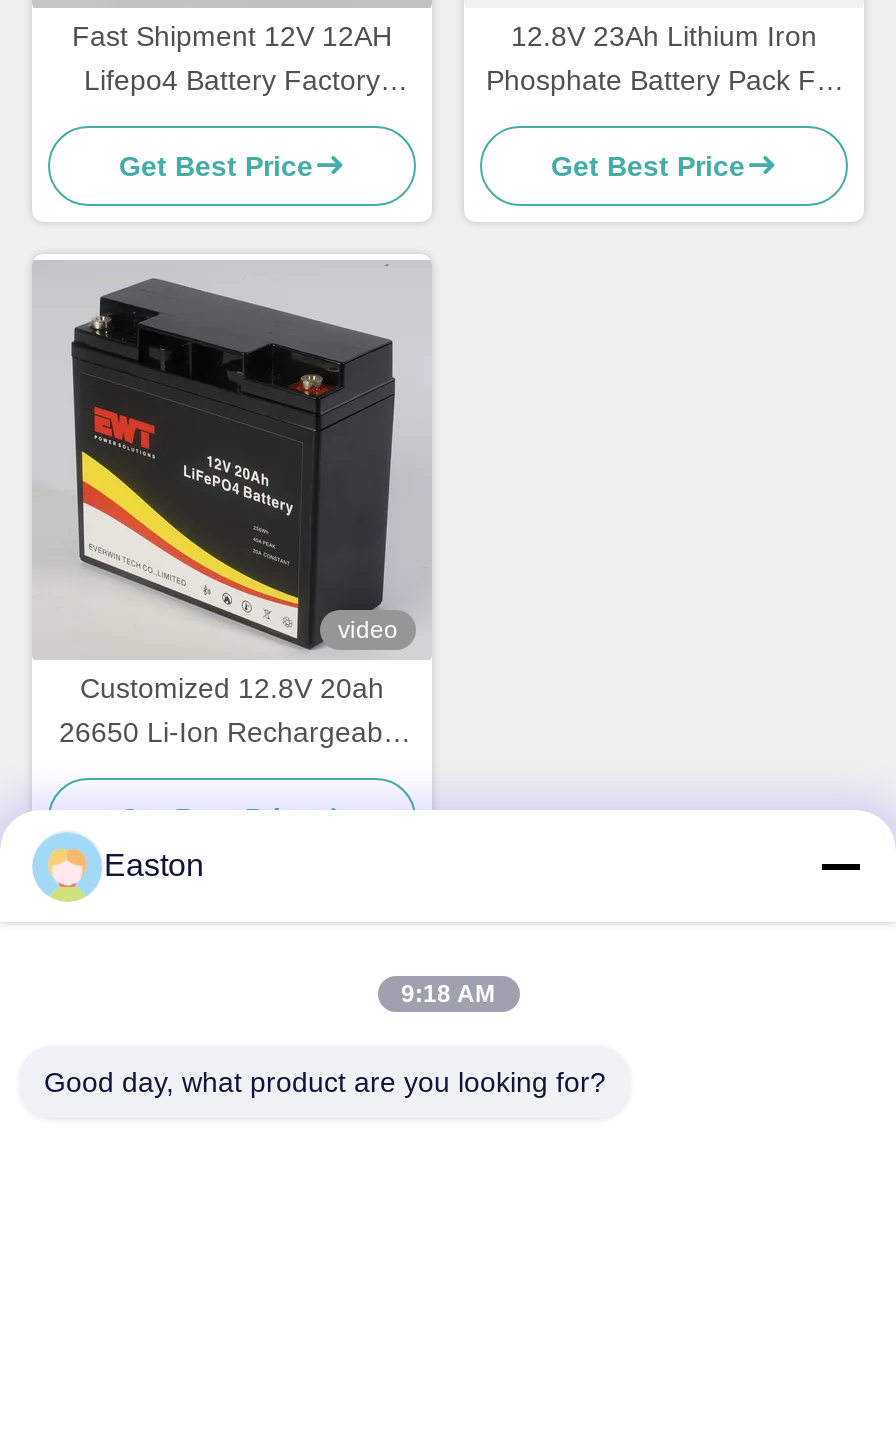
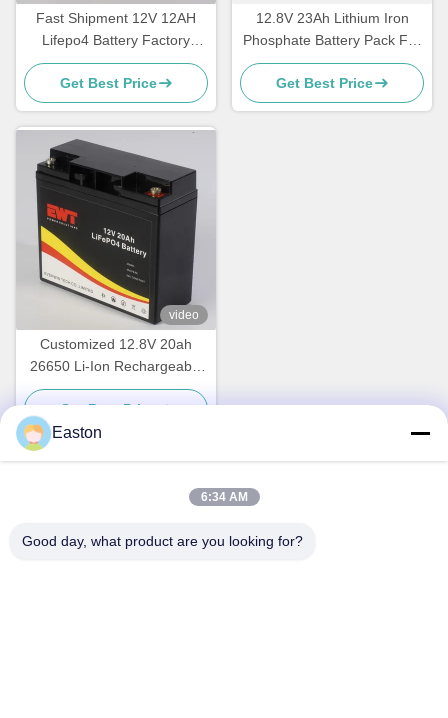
- 9:18 AM
+ 6:34 AM
